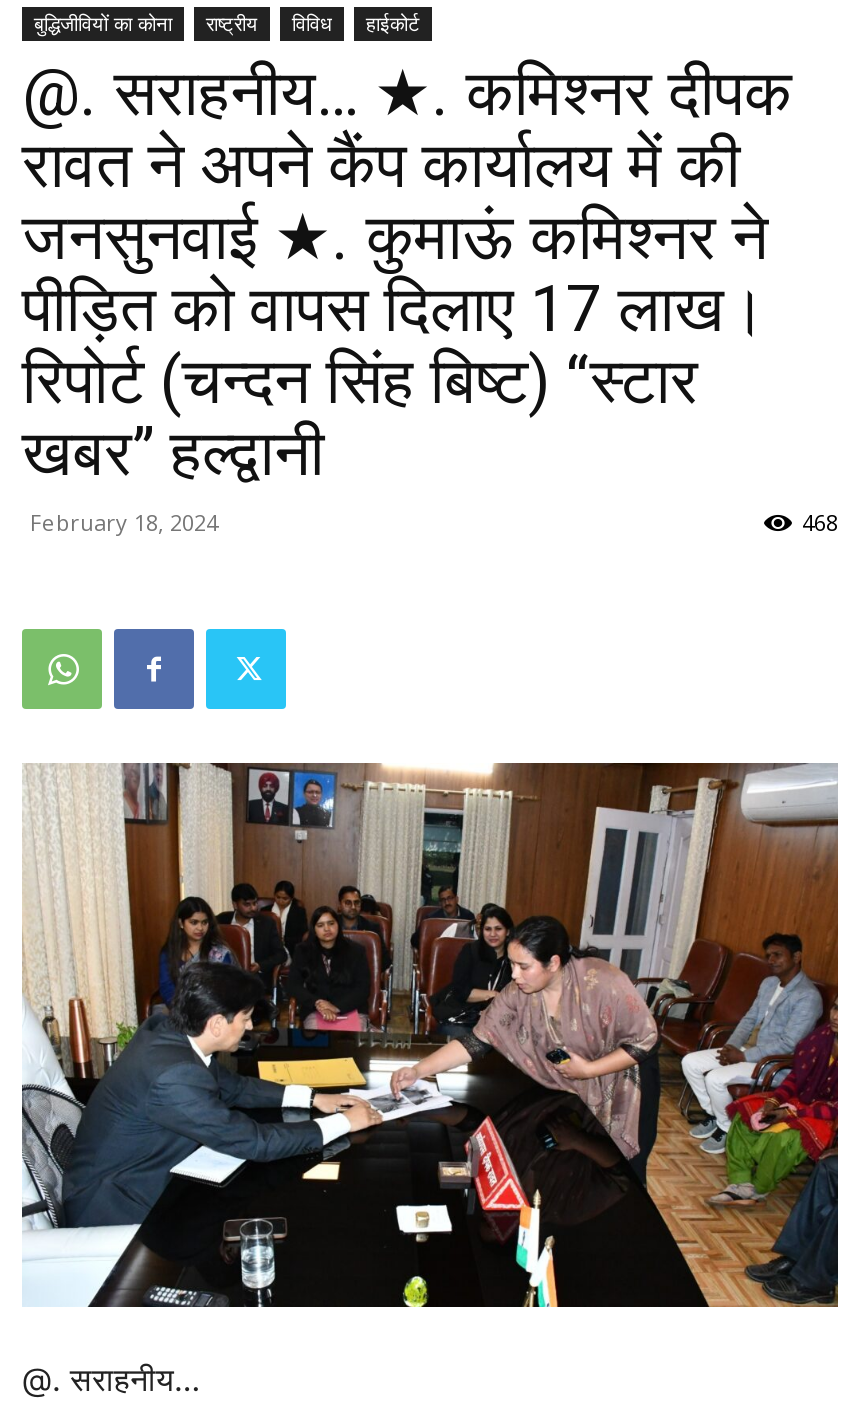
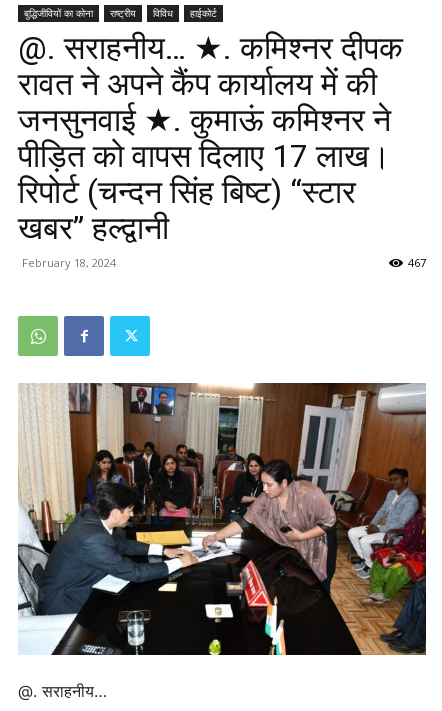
- 468
+ 467
